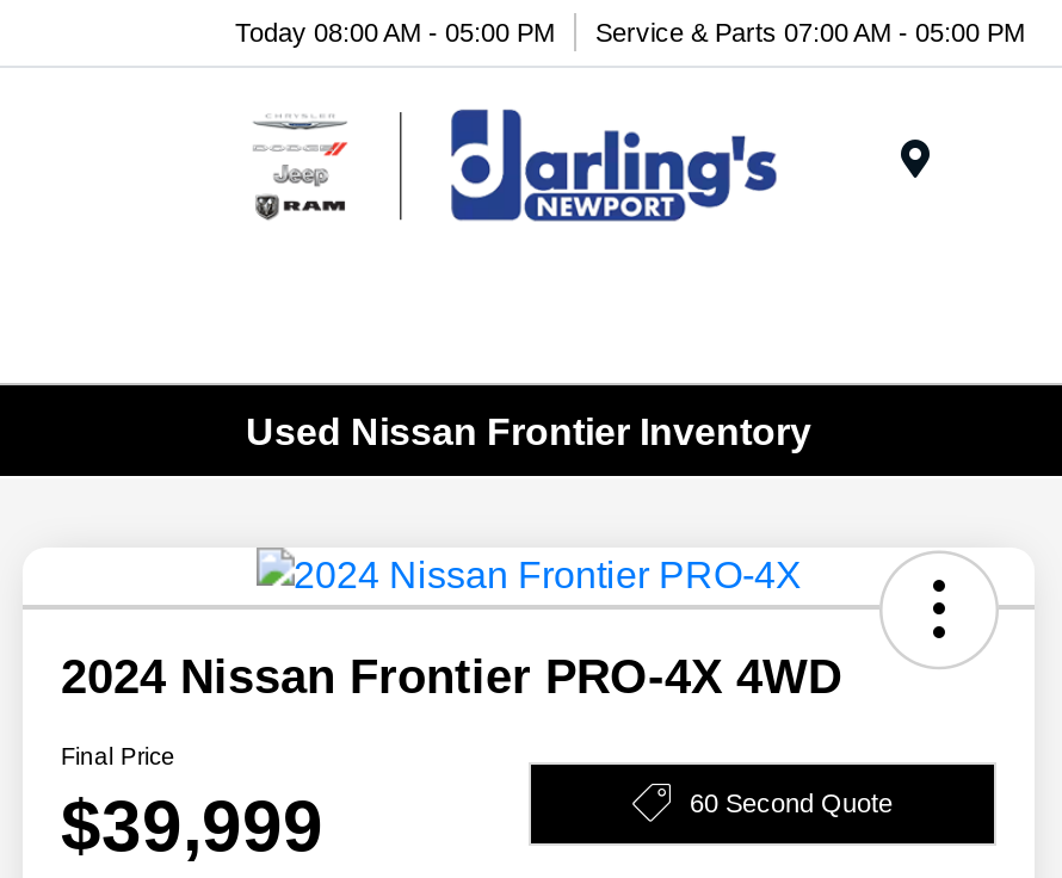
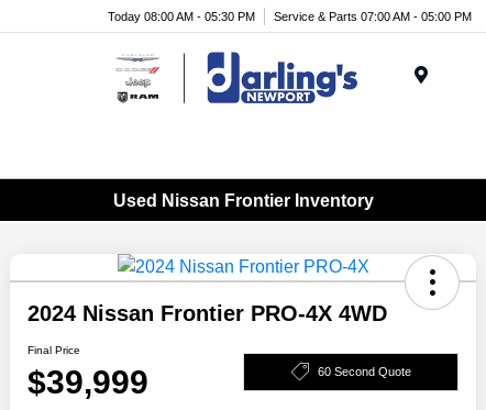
- Today 08:00 AM - 05:00 PM Service & Parts 07:00 AM - 05:00 PM
+ Today 08:00 AM - 05:30 PM Service & Parts 07:00 AM - 05:00 PM
